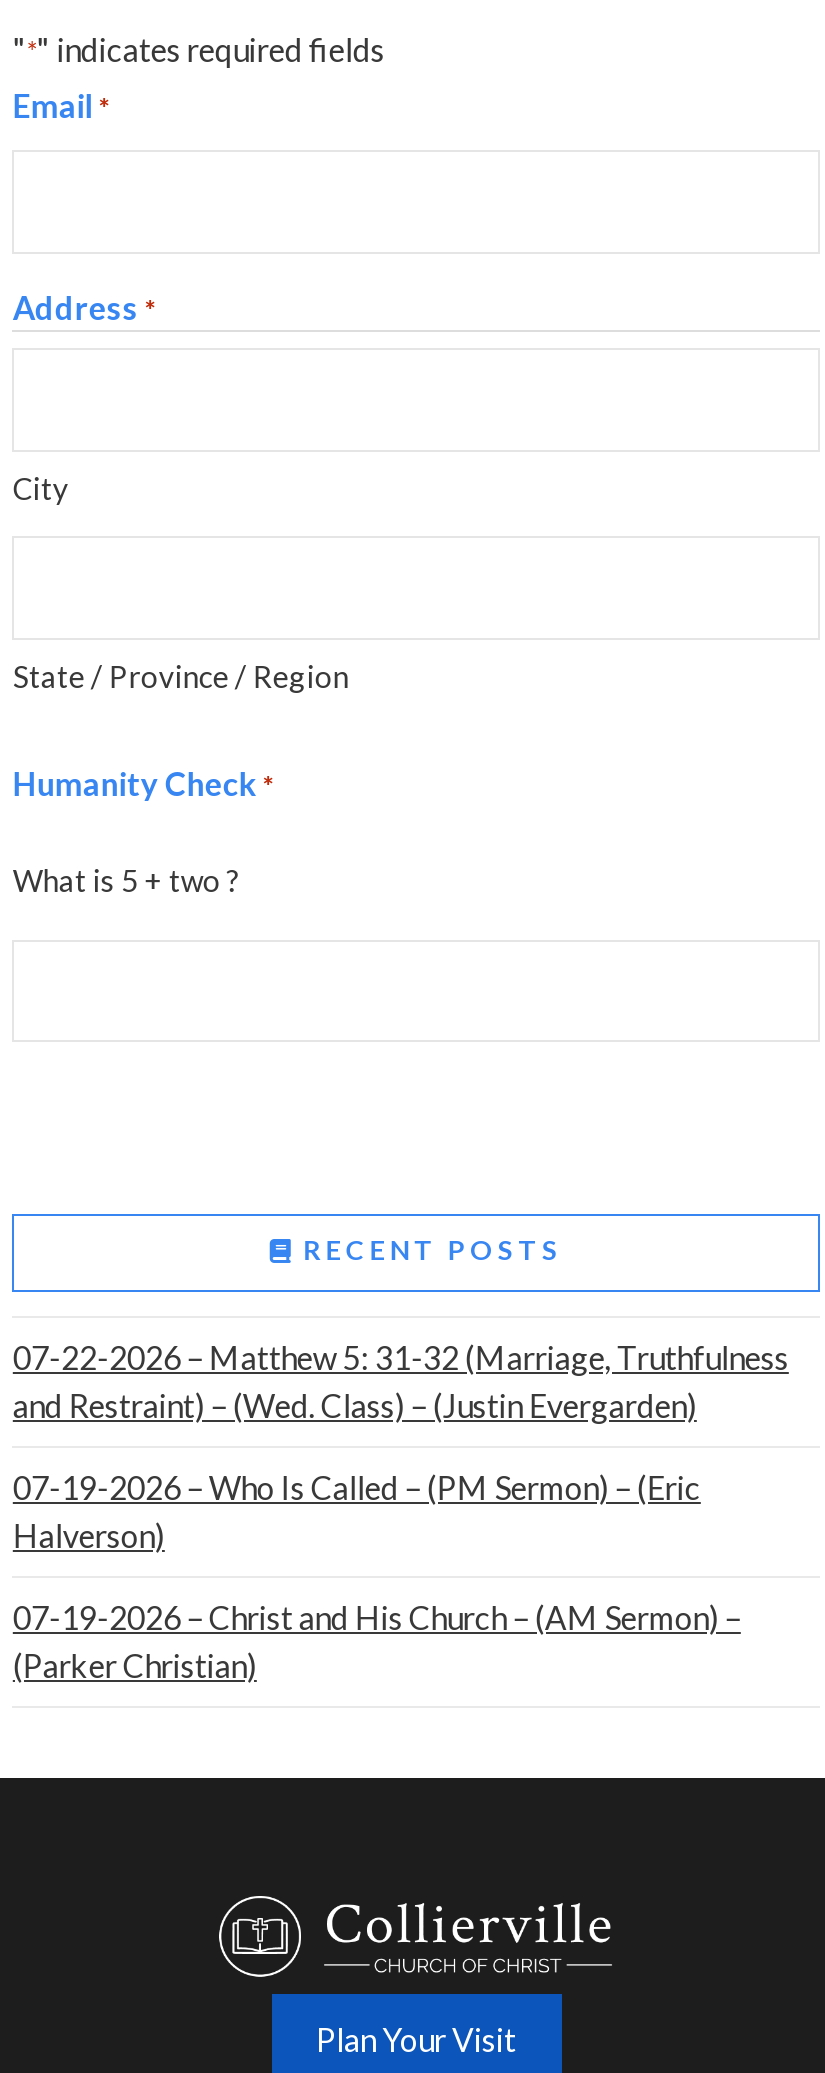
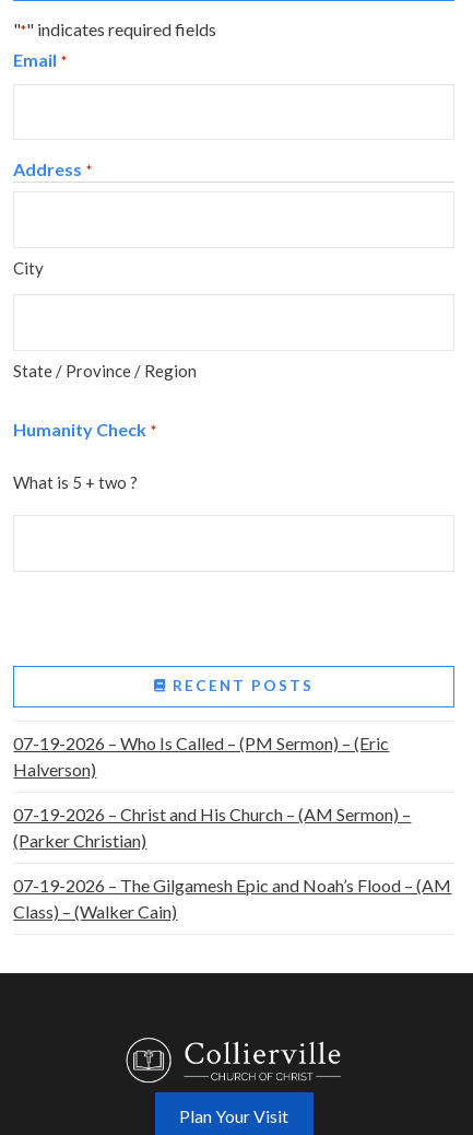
- 07-22-2026 – Matthew 5: 31-32 (Marriage, Truthfulness
- and Restraint) – (Wed. Class) – (Justin Evergarden)

moved up: 07-19-2026 – Who Is Called – (PM Sermon) – (Eric | Halverson) | 07-19-2026 – Christ and His Church – (AM Sermon) – | (Parker Christian)

+ 07-19-2026 – The Gilgamesh Epic and Noah’s Flood – (AM
+ Class) – (Walker Cain)
